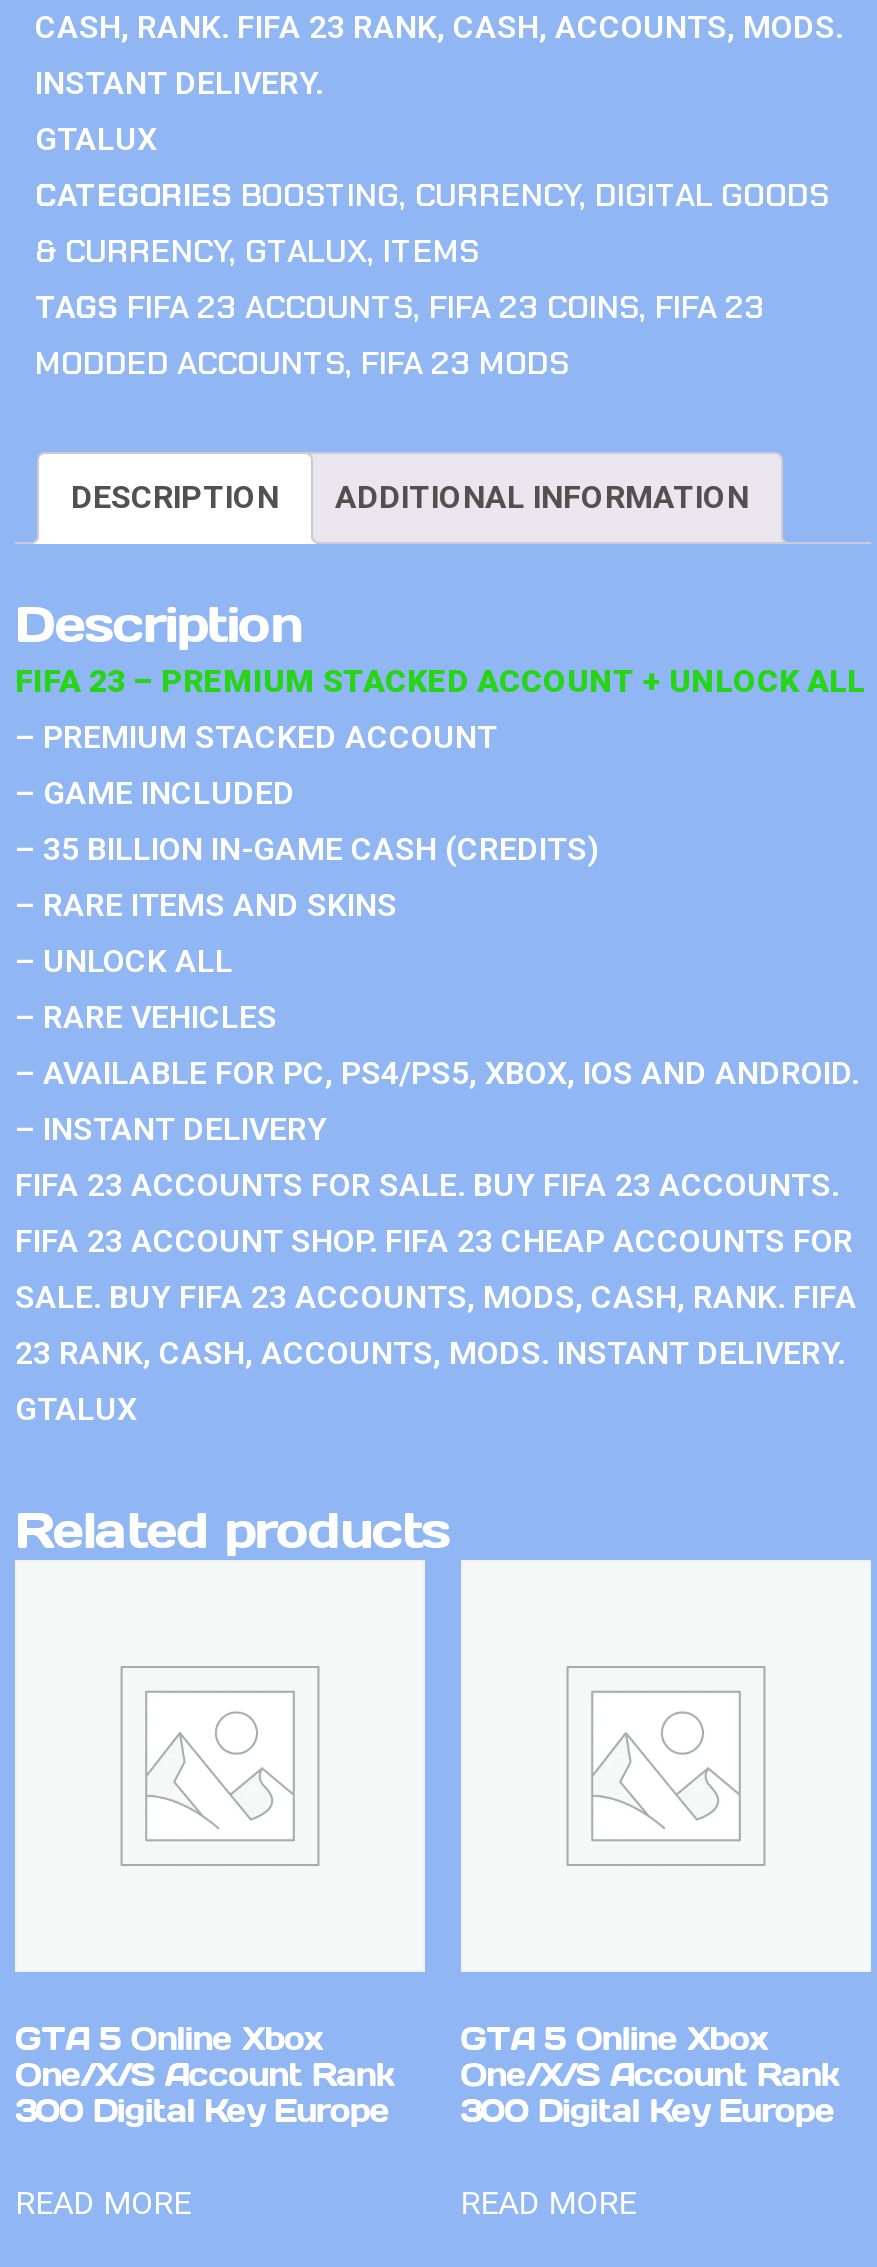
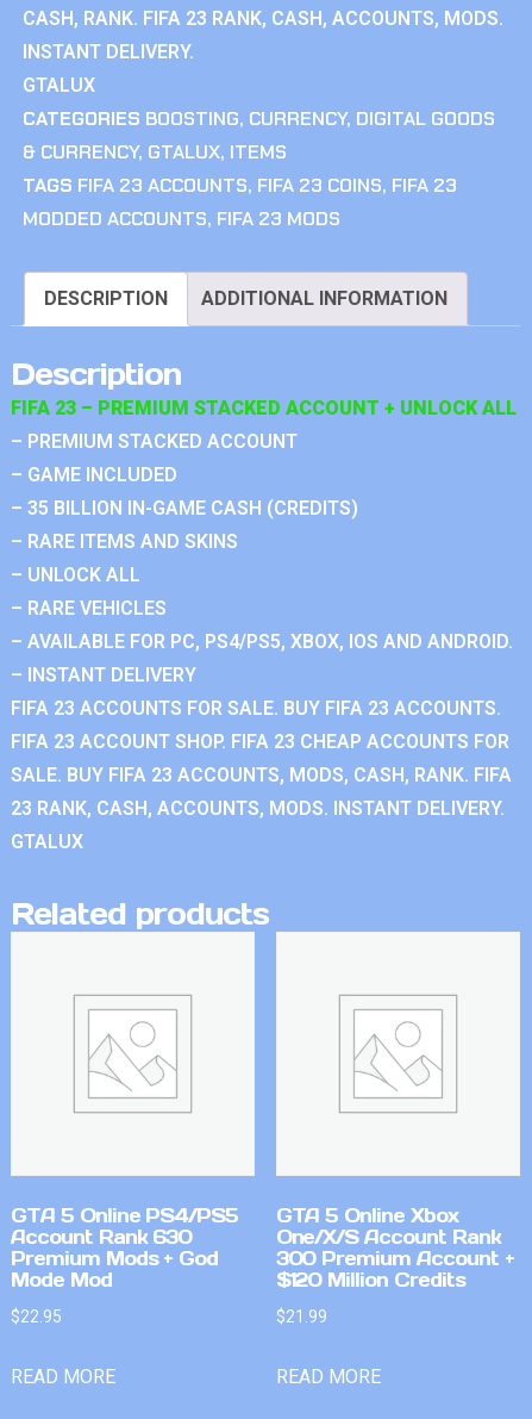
- GTA 5 Online Xbox
- One/X/S Account Rank
- 300 Digital Key Europe
+ GTA 5 Online PS4/PS5
+ Account Rank 630
+ Premium Mods + God
+ Mode Mod
+ $22.95

- 300 Digital Key Europe
+ 300 Premium Account +
+ $120 Million Credits
+ $21.99
